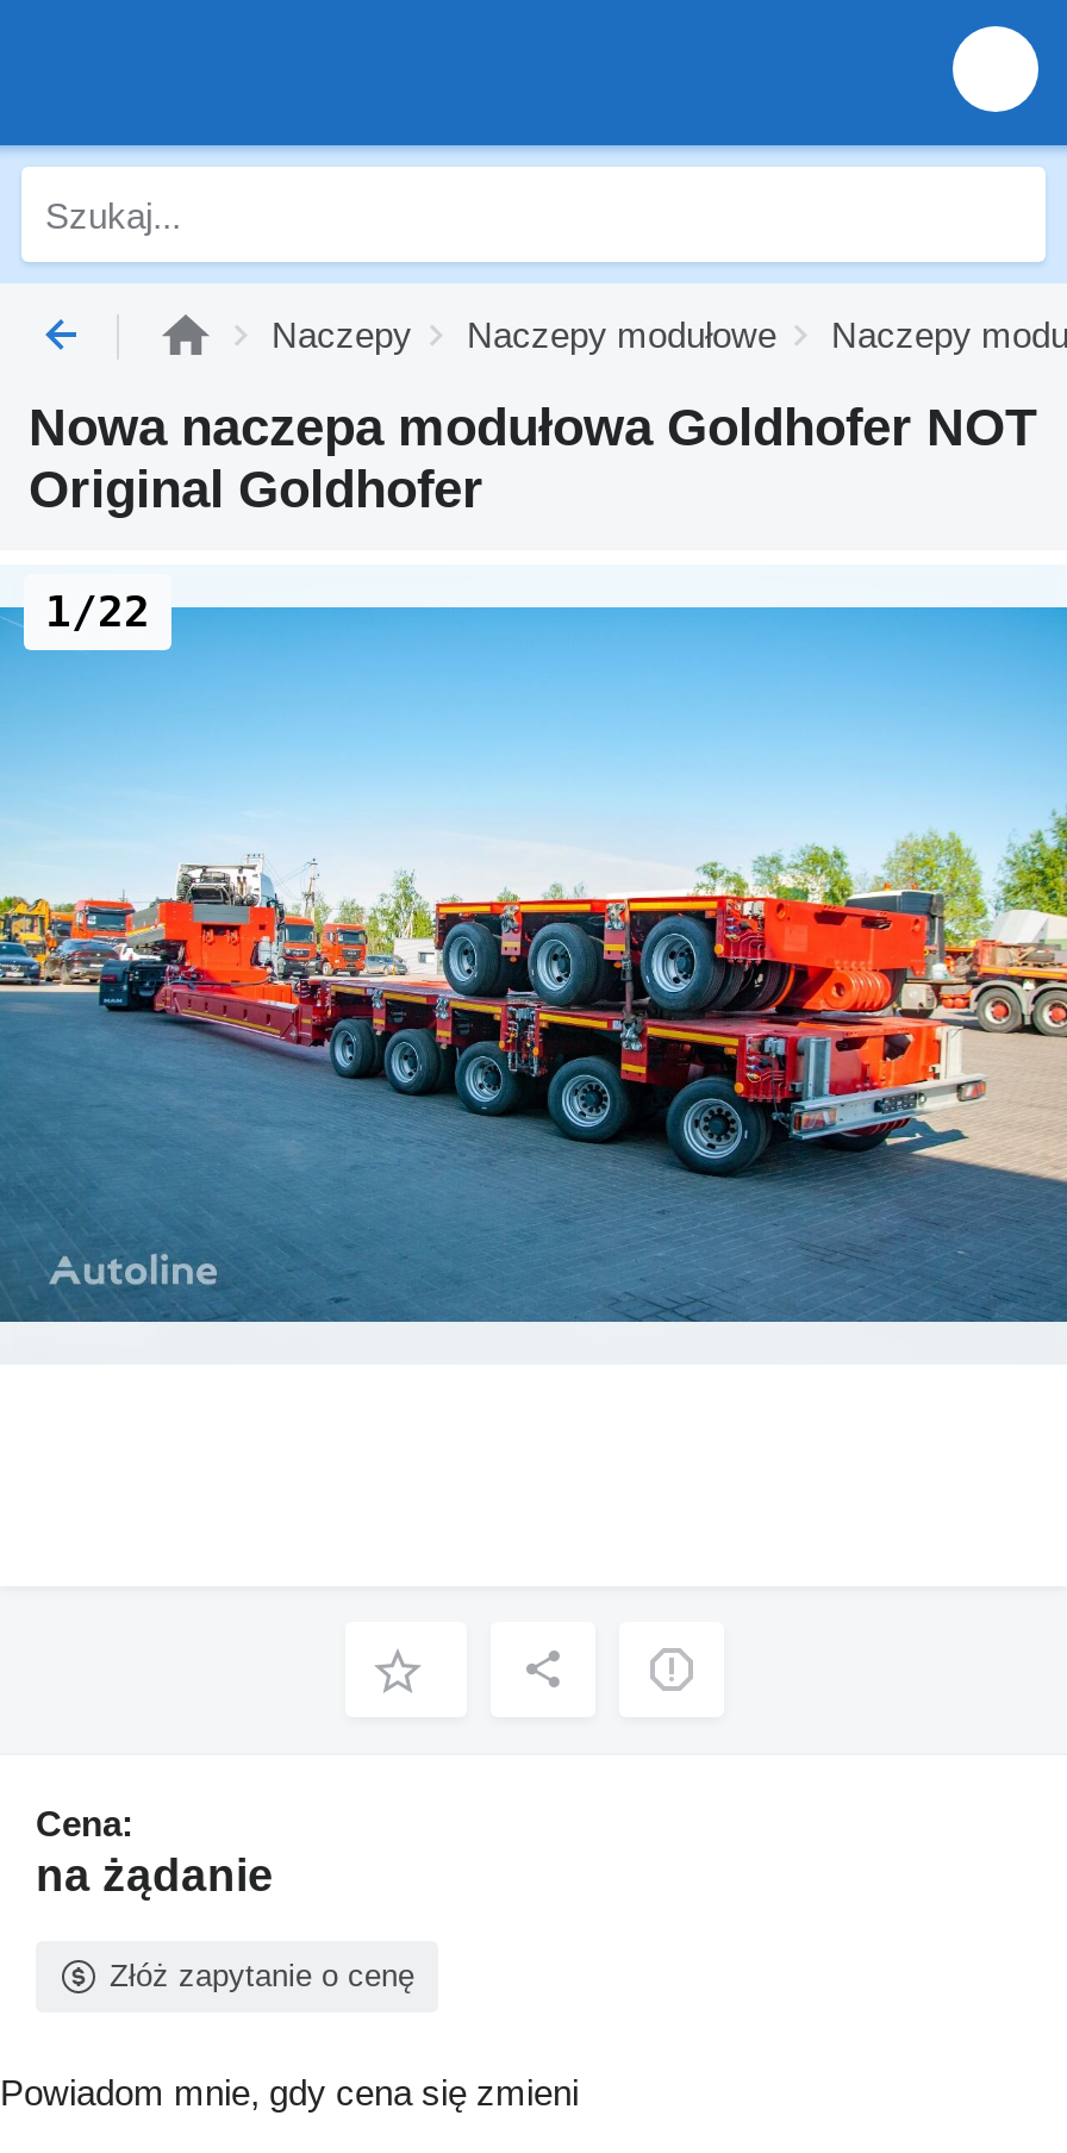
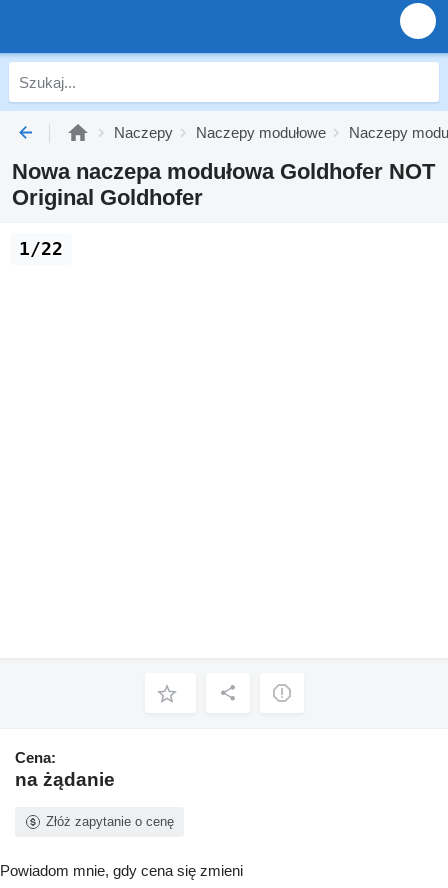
- [image]
